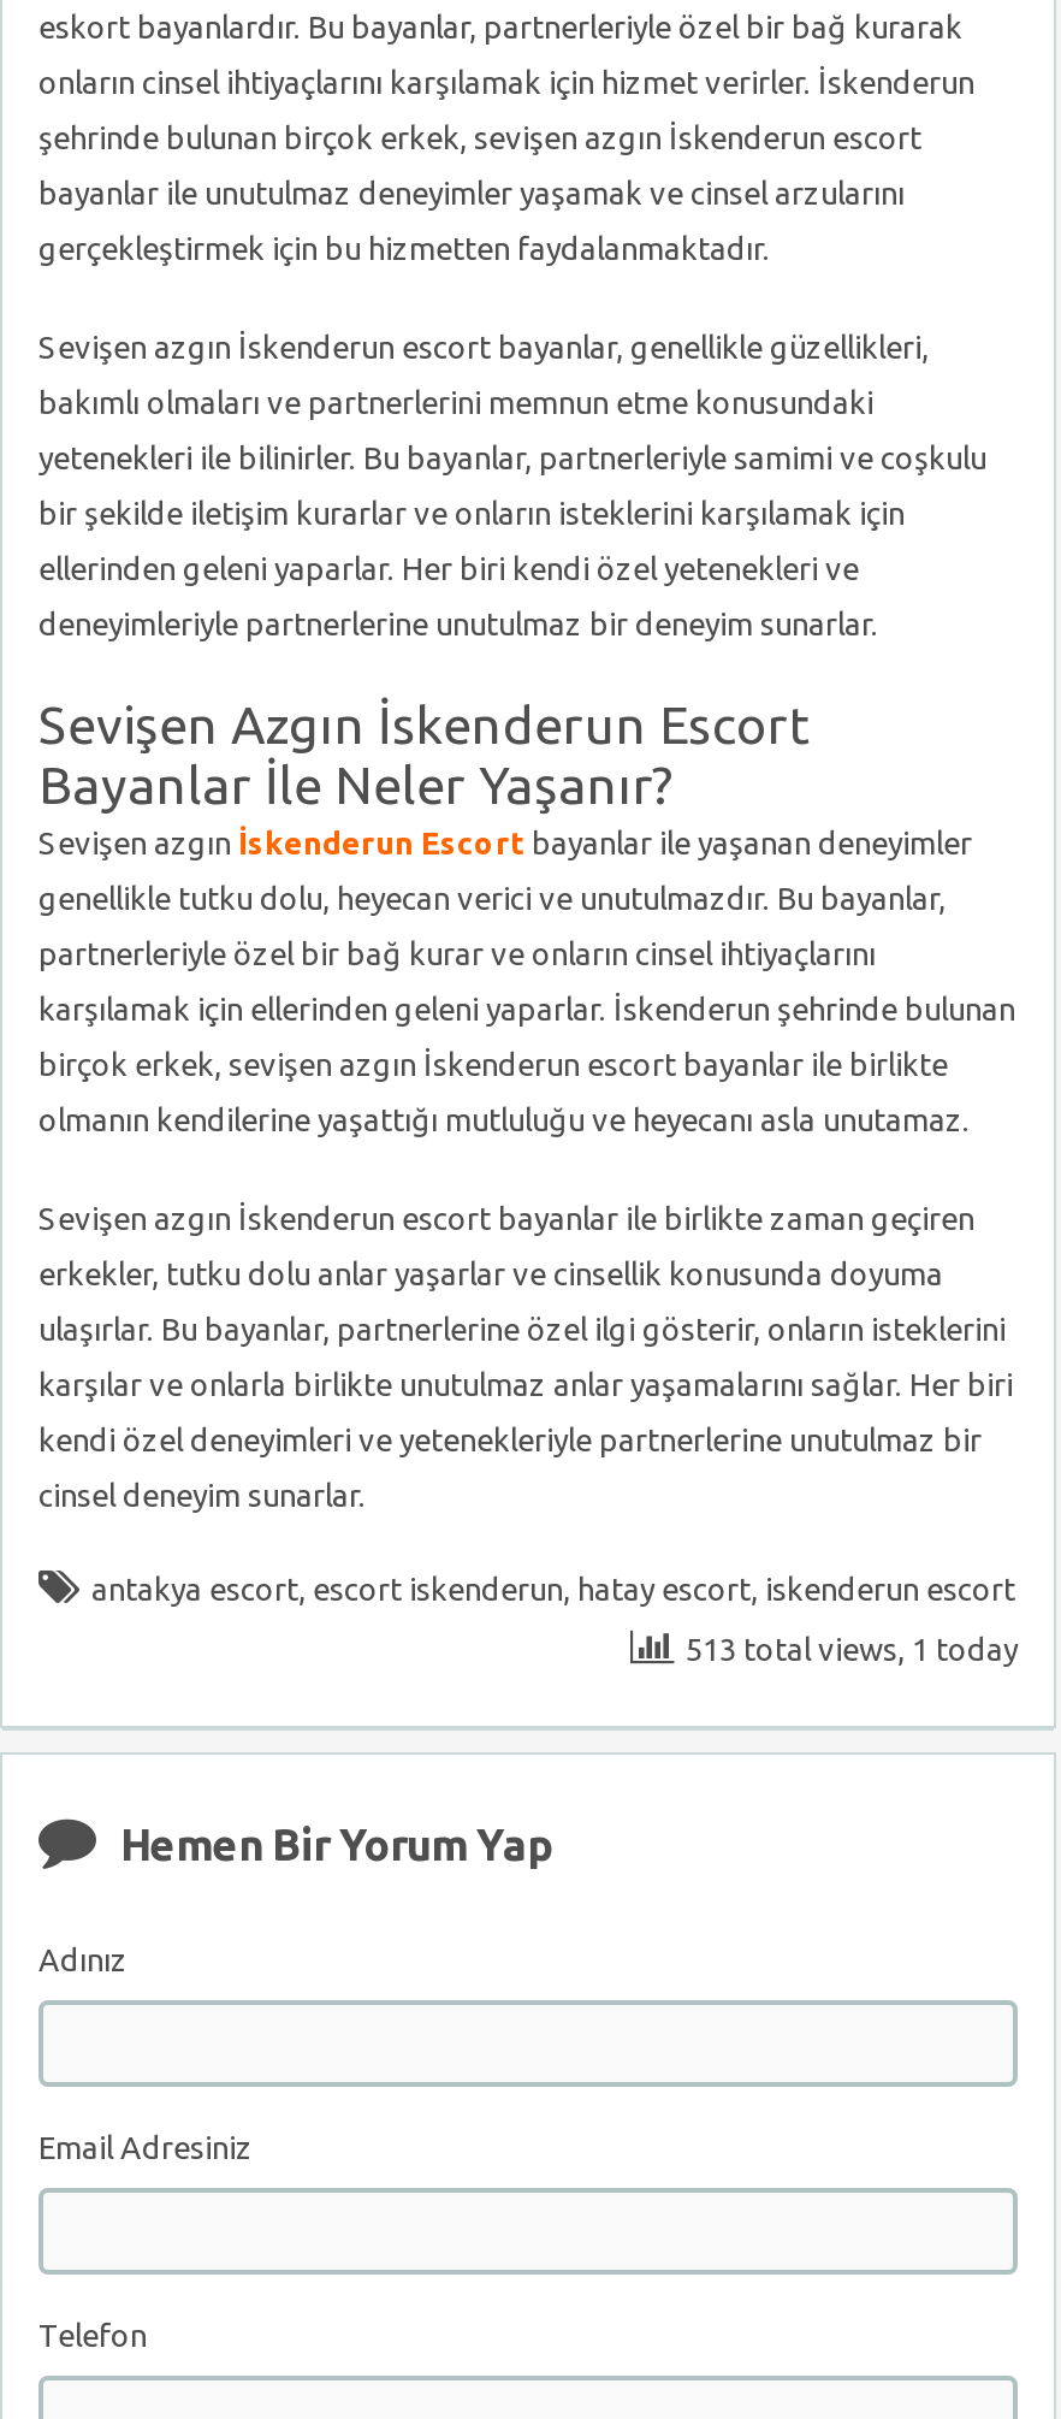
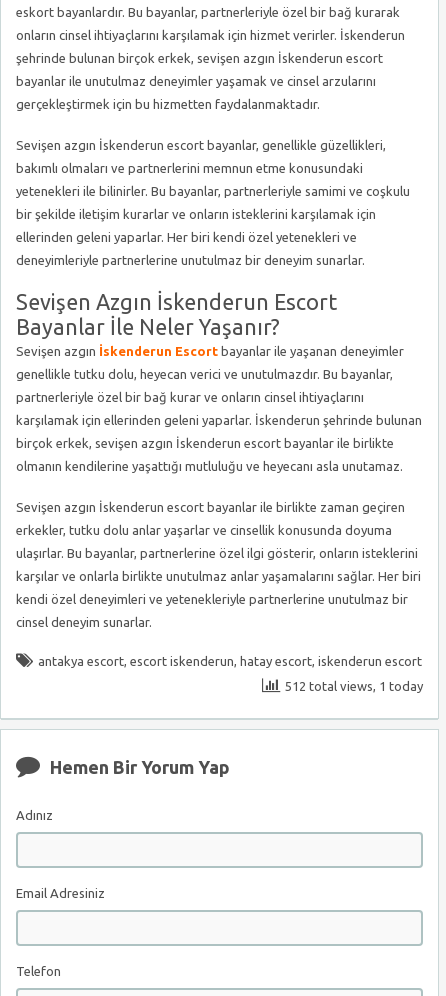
- 513 total views, 1 today
+ 512 total views, 1 today
